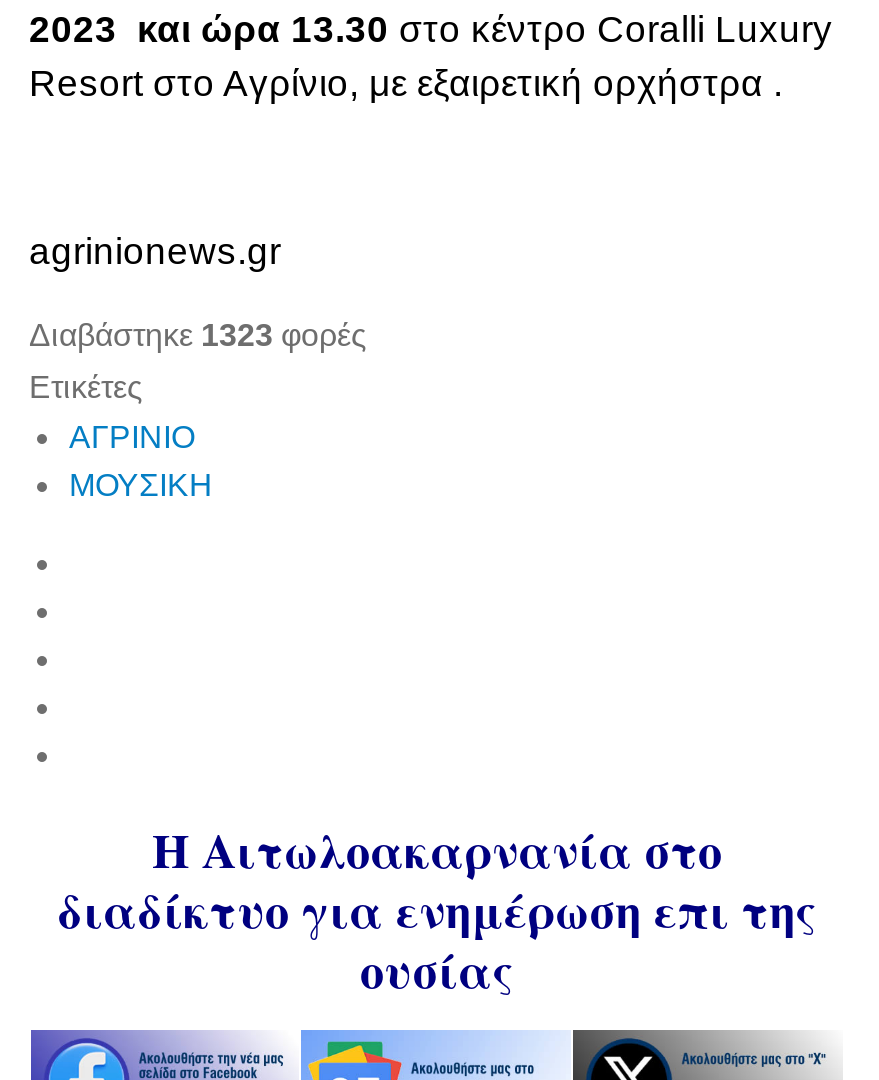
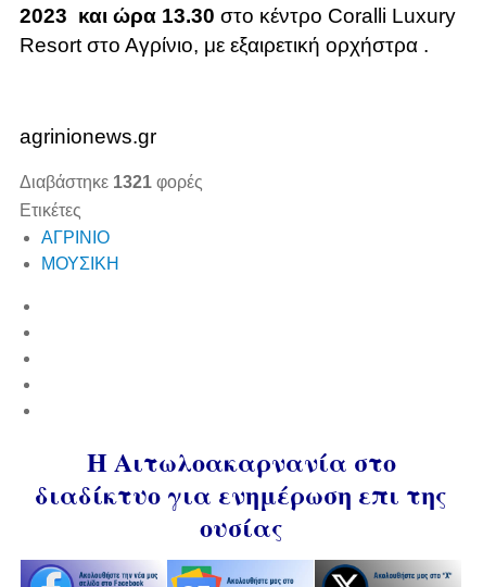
- Διαβάστηκε 1323 φορές
+ Διαβάστηκε 1321 φορές
